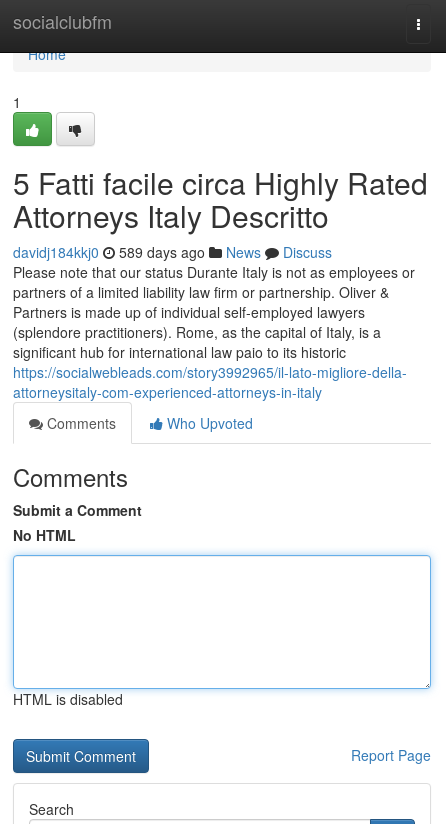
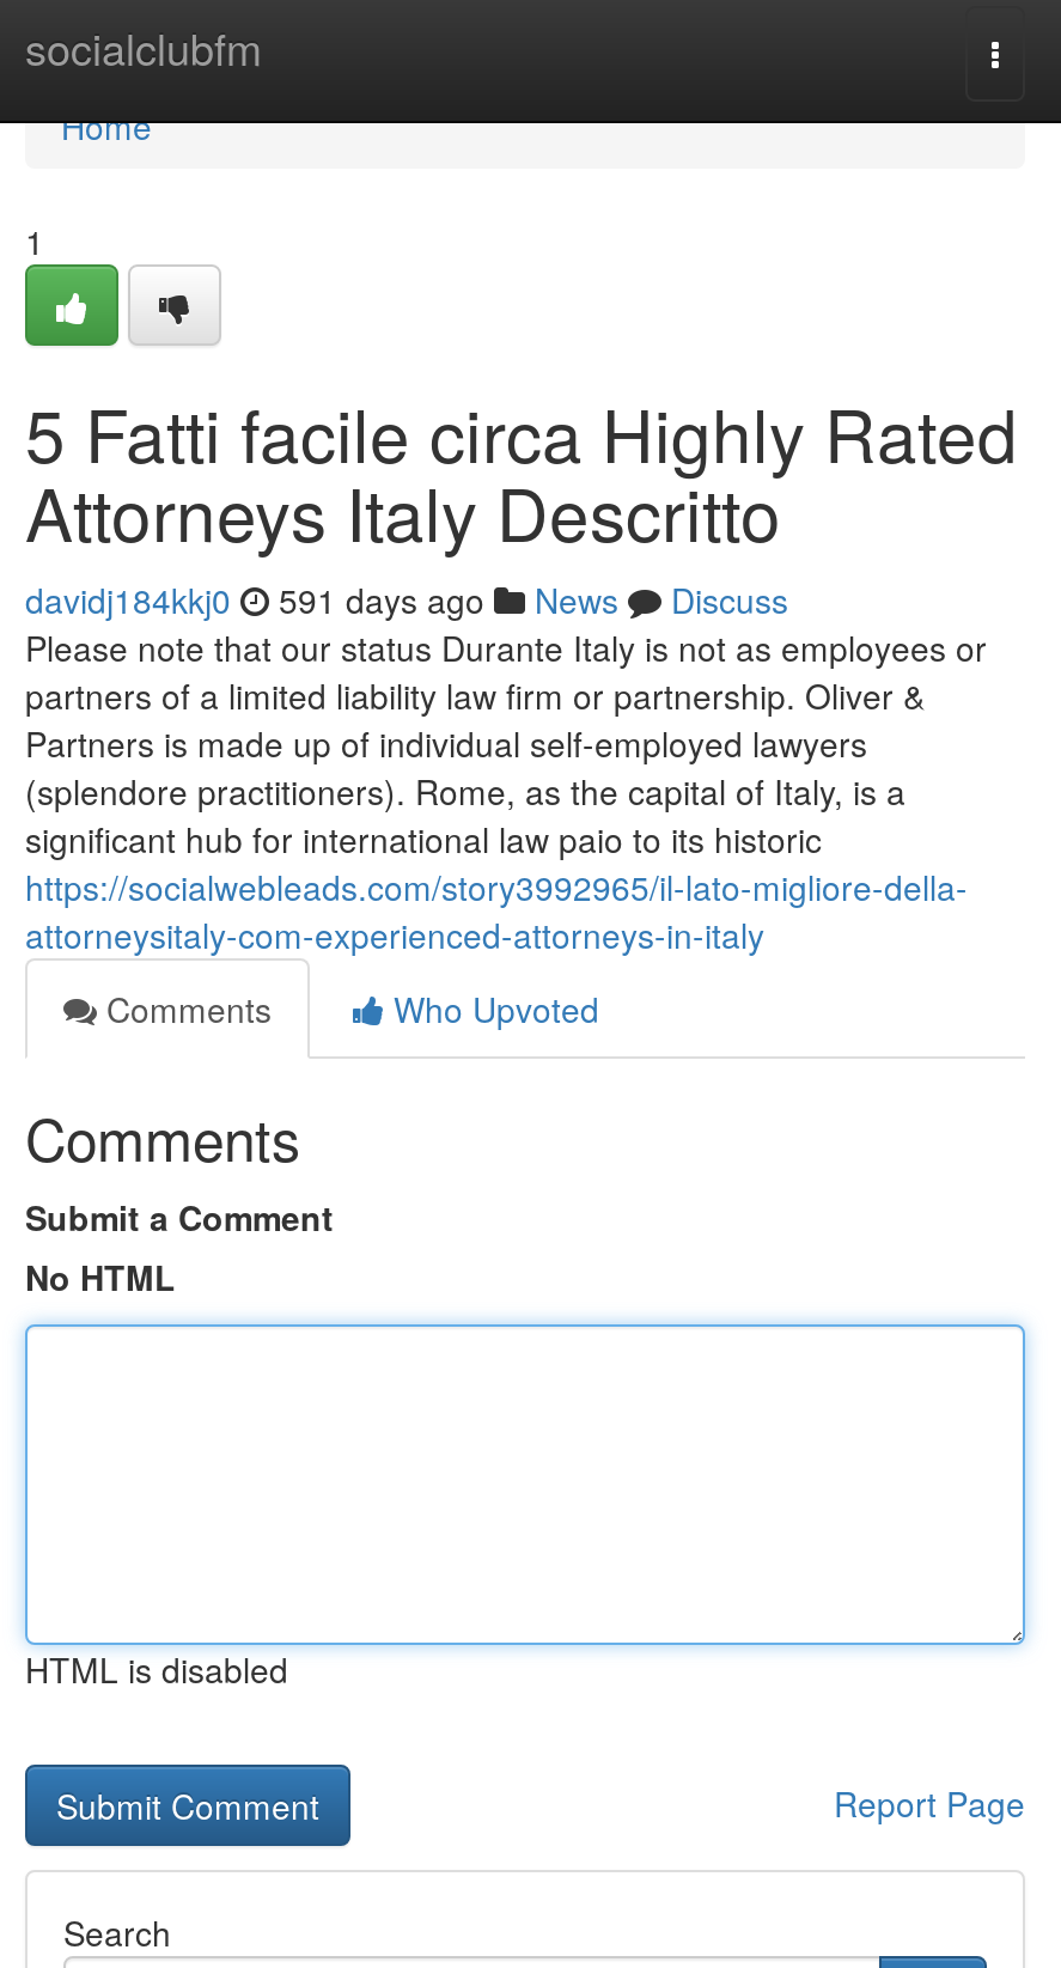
- davidj184kkj0 589 days ago News Discuss
+ davidj184kkj0 591 days ago News Discuss
